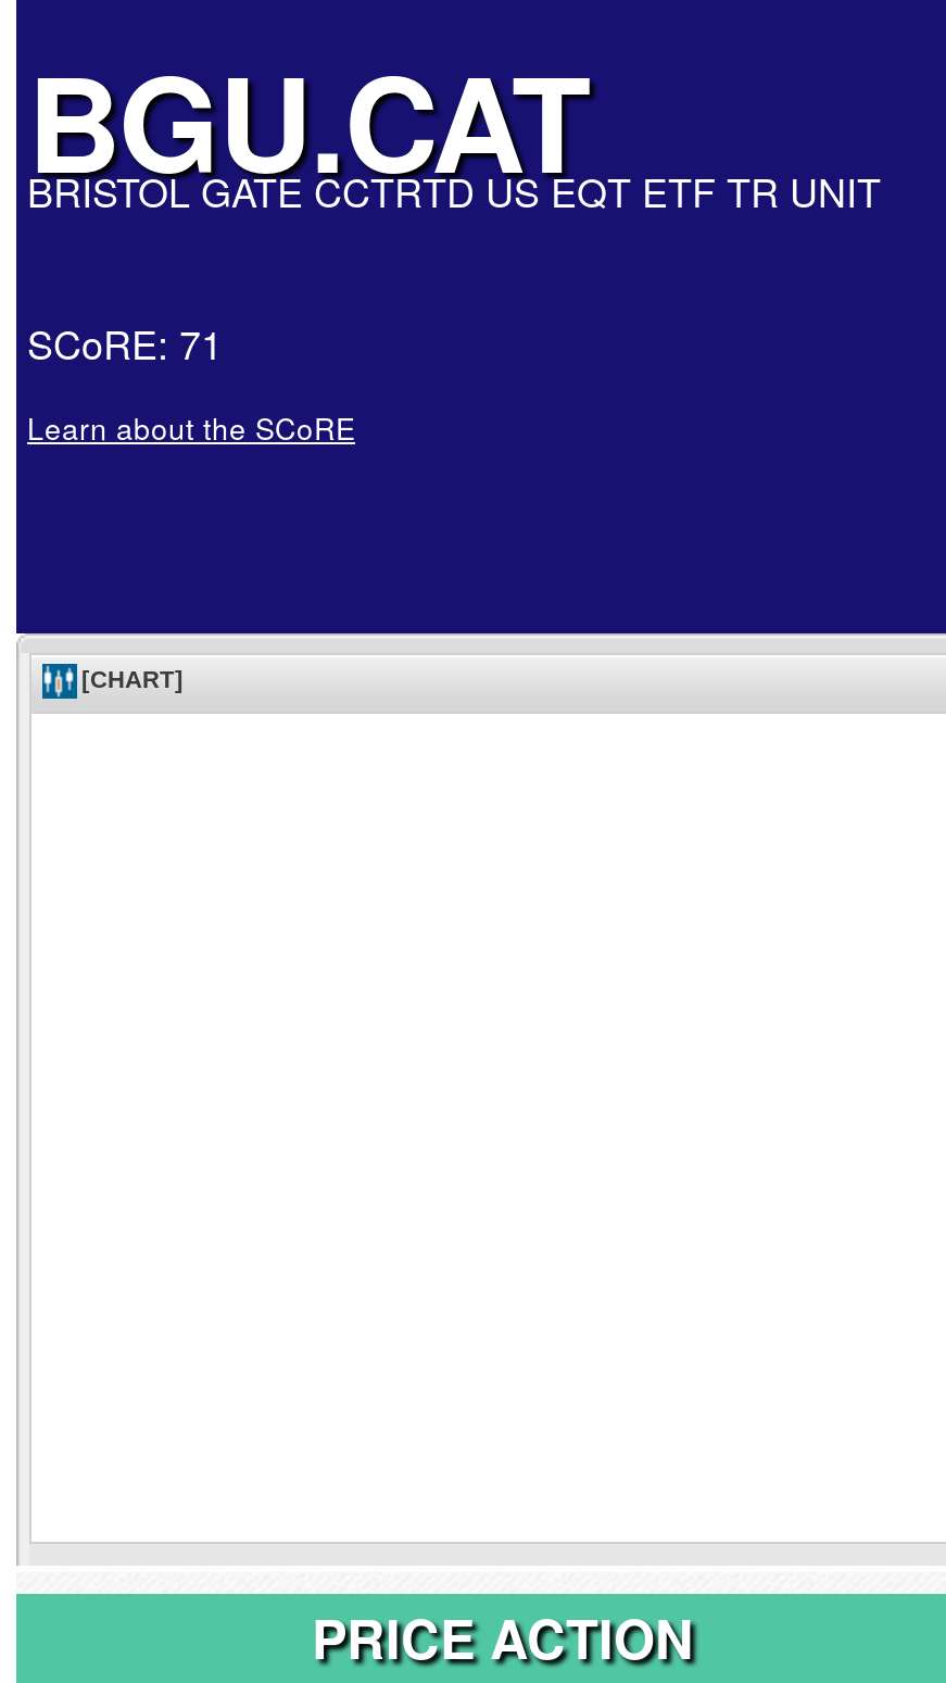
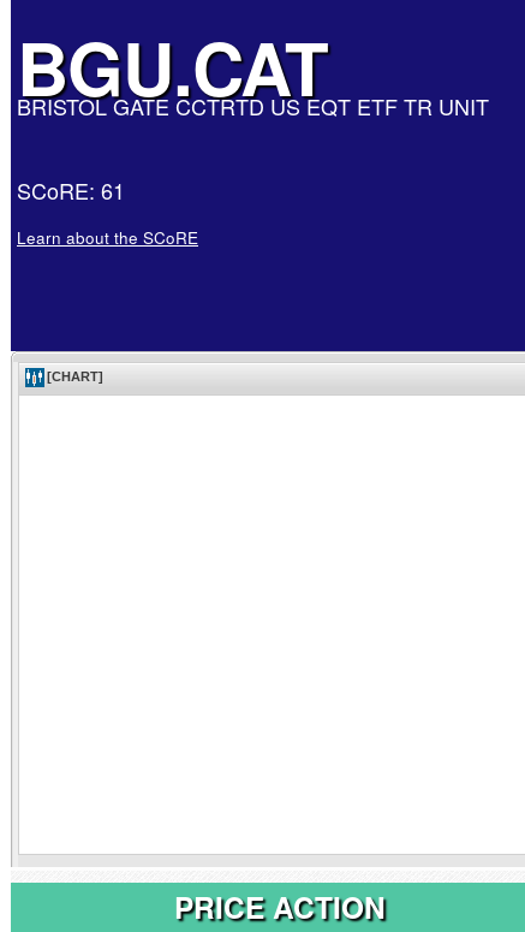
- SCoRE: 71
+ SCoRE: 61
